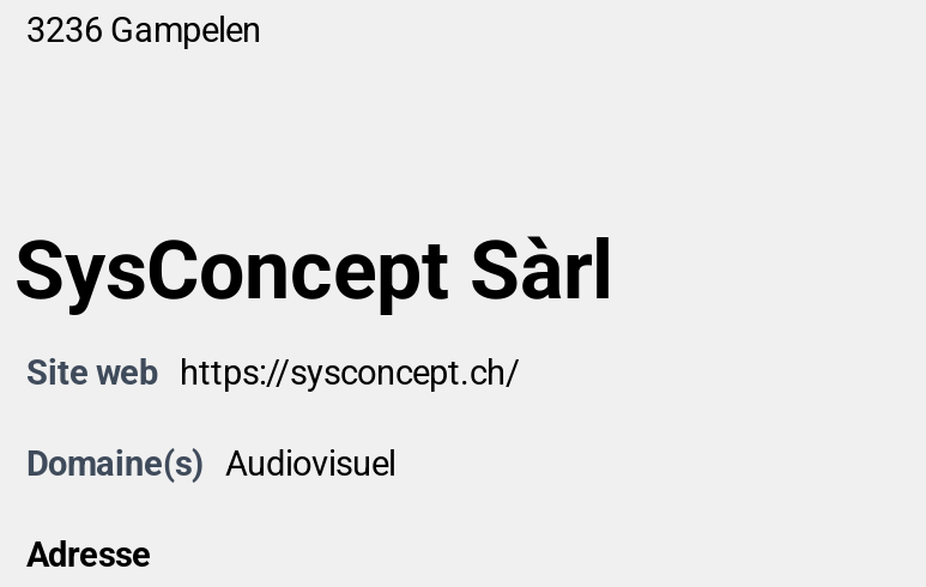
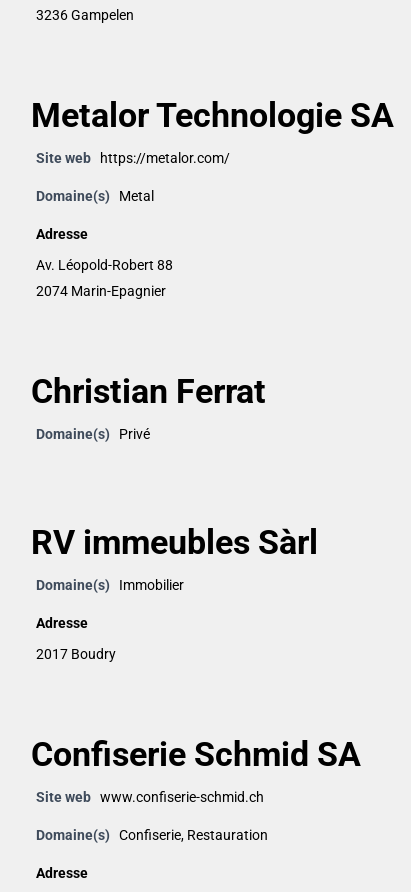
- SysConcept Sàrl
- Site web https://sysconcept.ch/
- Domaine(s) Audiovisuel
+ Metalor Technologie SA
+ Site web https://metalor.com/
+ Domaine(s) Metal
+ Adresse
+ Av. Léopold-Robert 88
+ 2074 Marin-Epagnier
+ Christian Ferrat
+ Domaine(s) Privé
+ RV immeubles Sàrl
+ Domaine(s) Immobilier
+ Adresse
+ 2017 Boudry
+ Confiserie Schmid SA
+ Site web www.confiserie-schmid.ch
+ Domaine(s) Confiserie, Restauration
